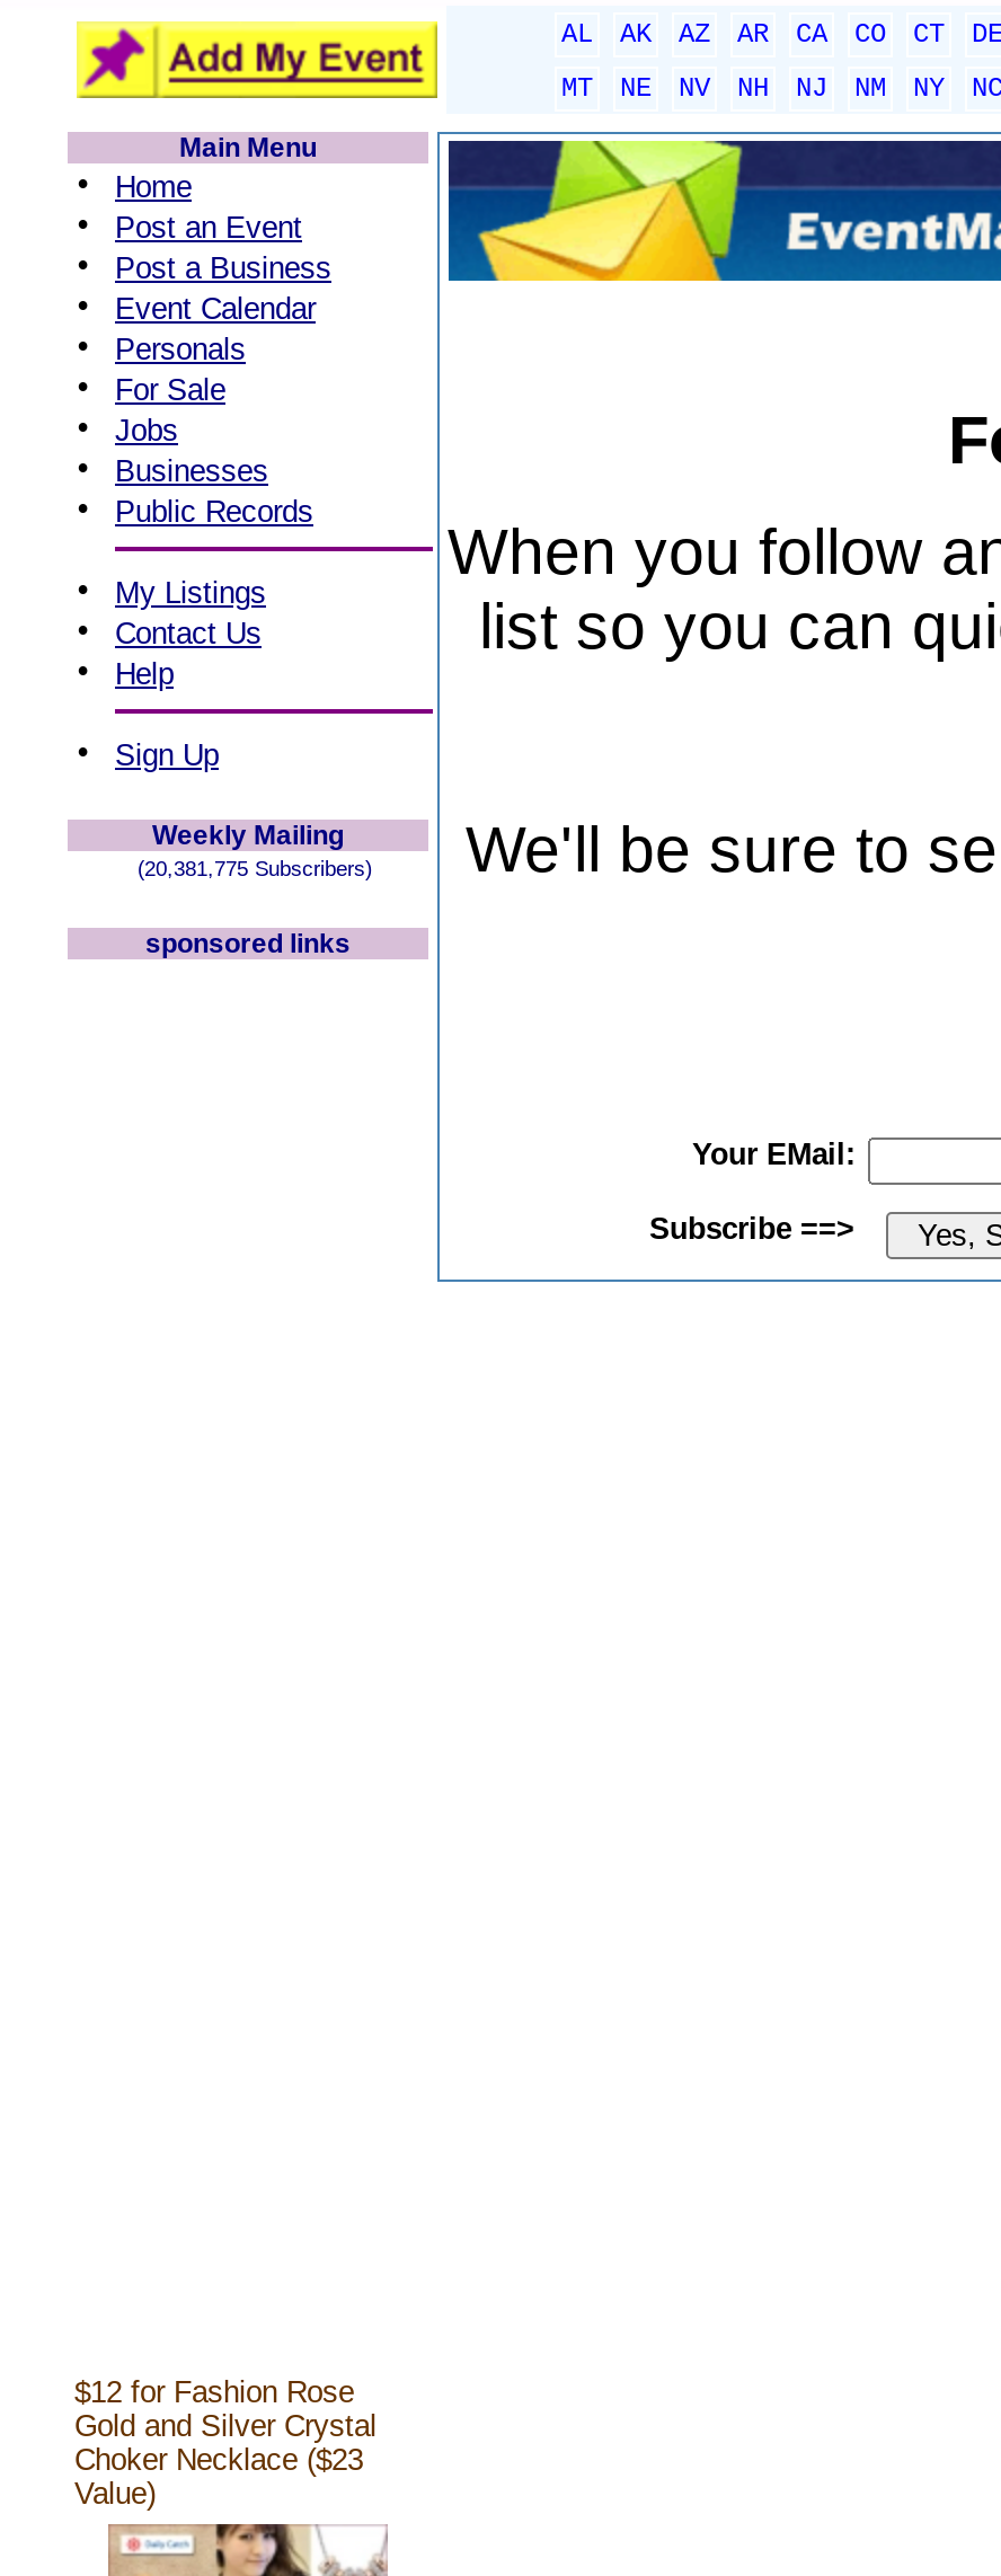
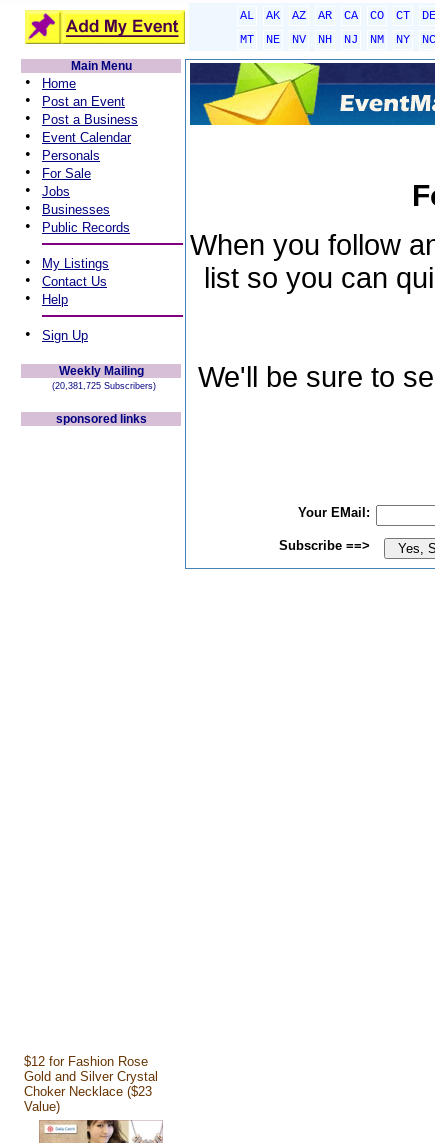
- (20,381,775 Subscribers)
+ (20,381,725 Subscribers)
